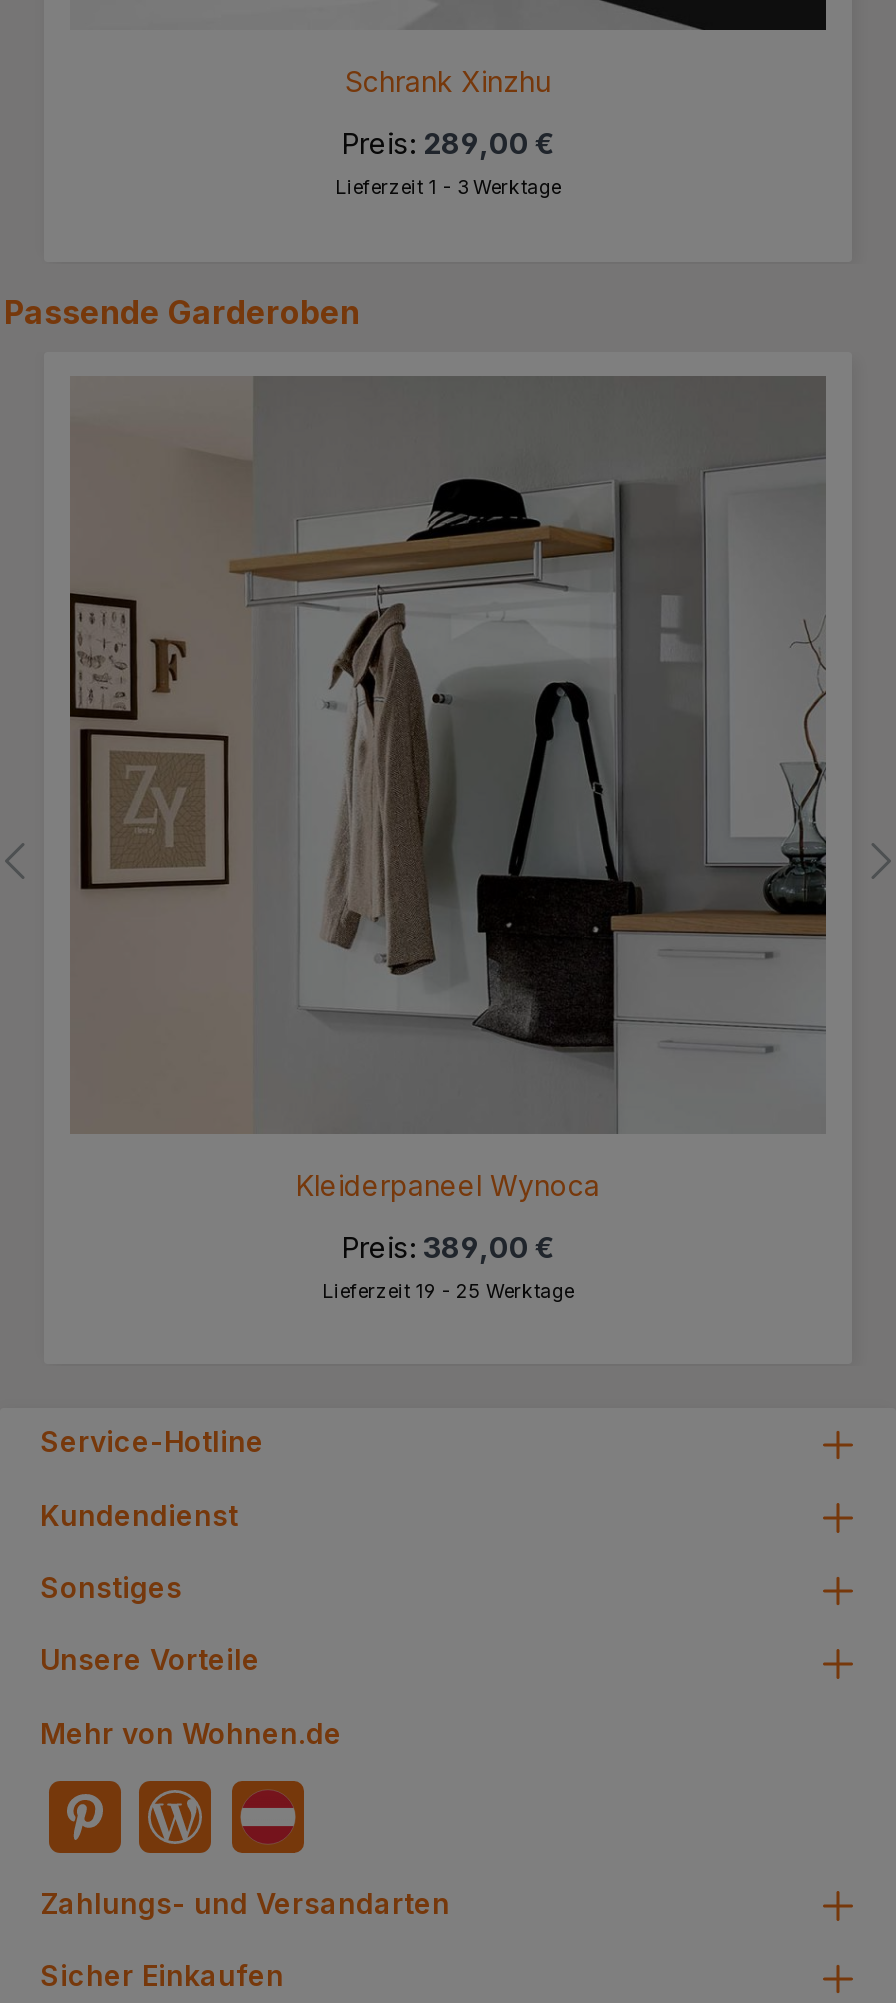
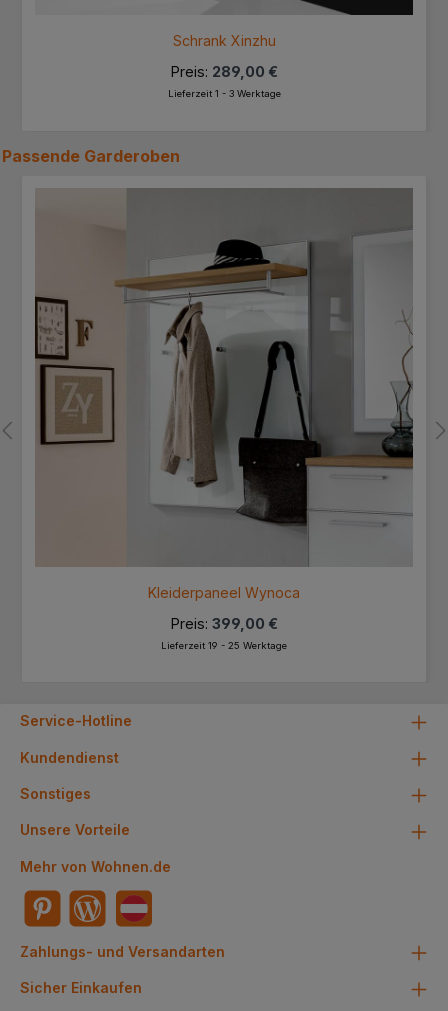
- Preis: 389,00 €
+ Preis: 399,00 €
